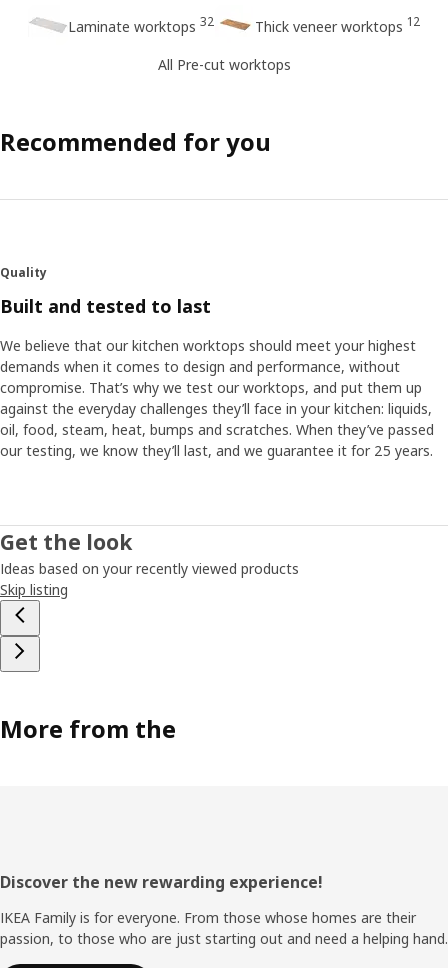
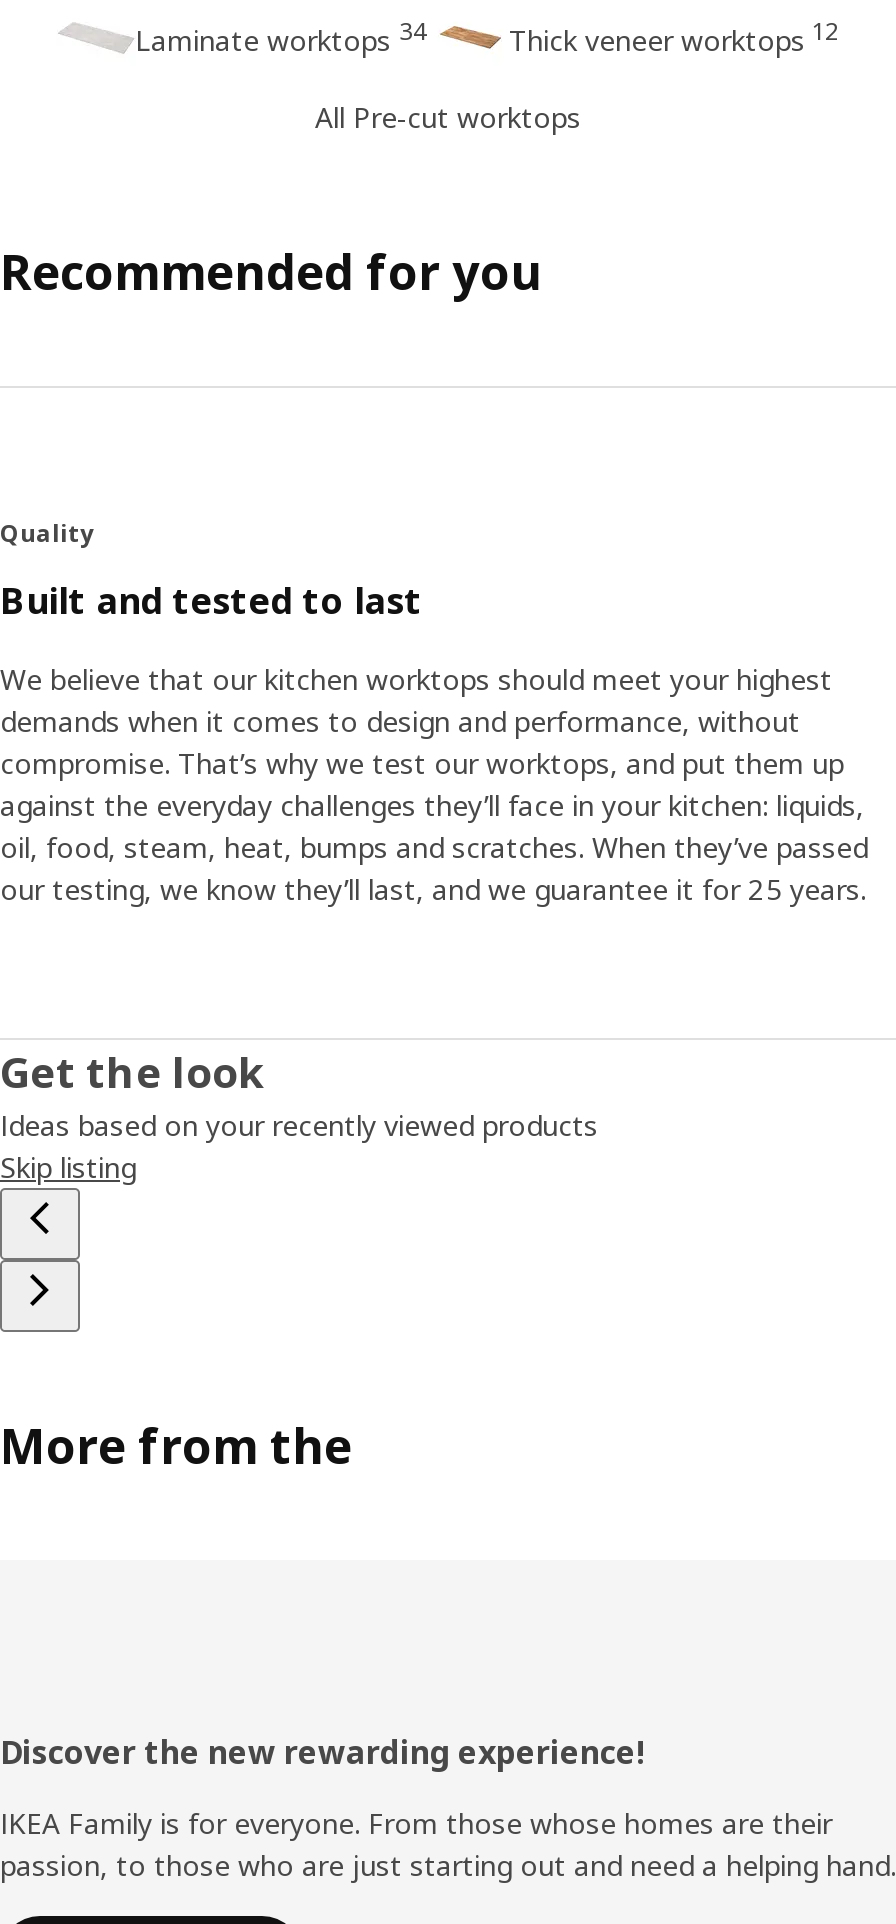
- Laminate worktops 32
+ Laminate worktops 34
